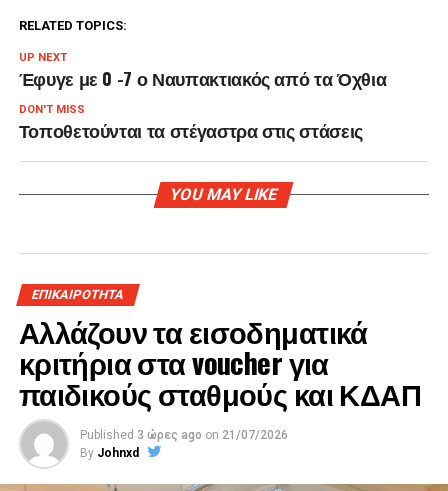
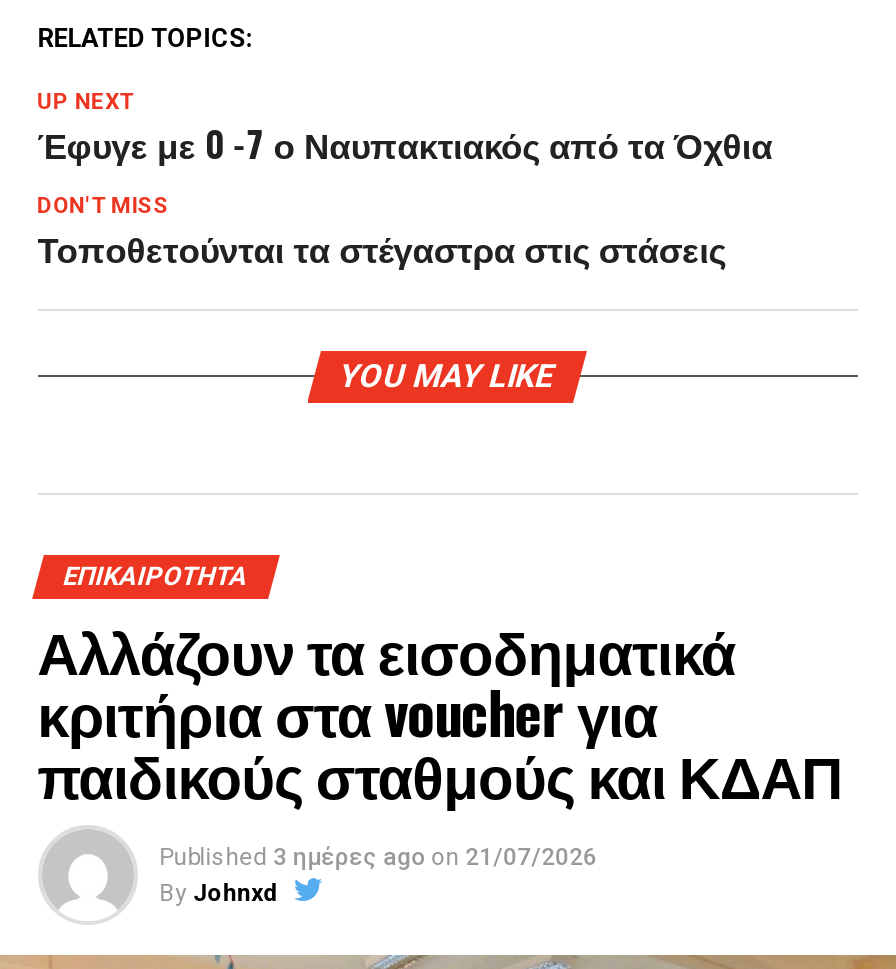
- Published 3 ώρες ago on 21/07/2026
+ Published 3 ημέρες ago on 21/07/2026
